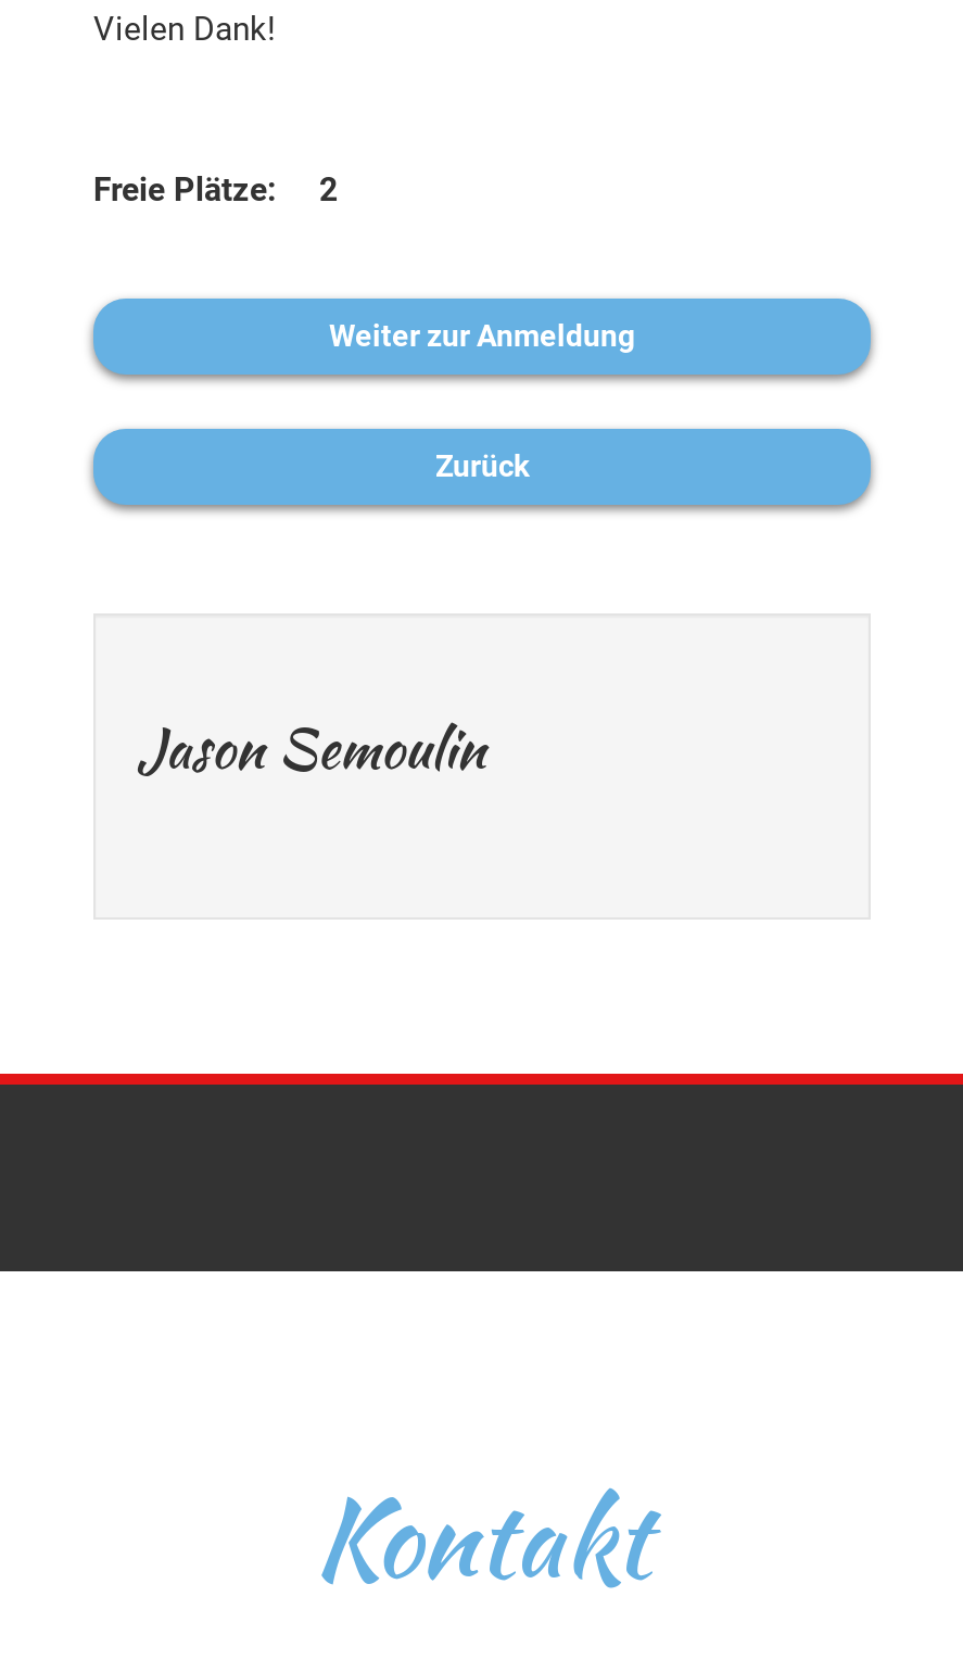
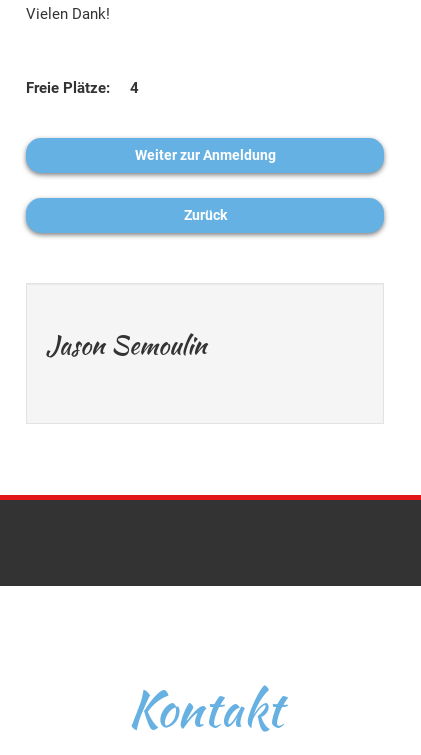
- Freie Plätze: 2
+ Freie Plätze: 4
